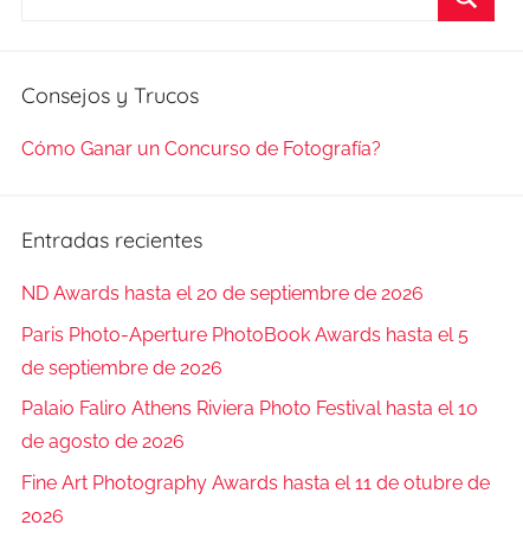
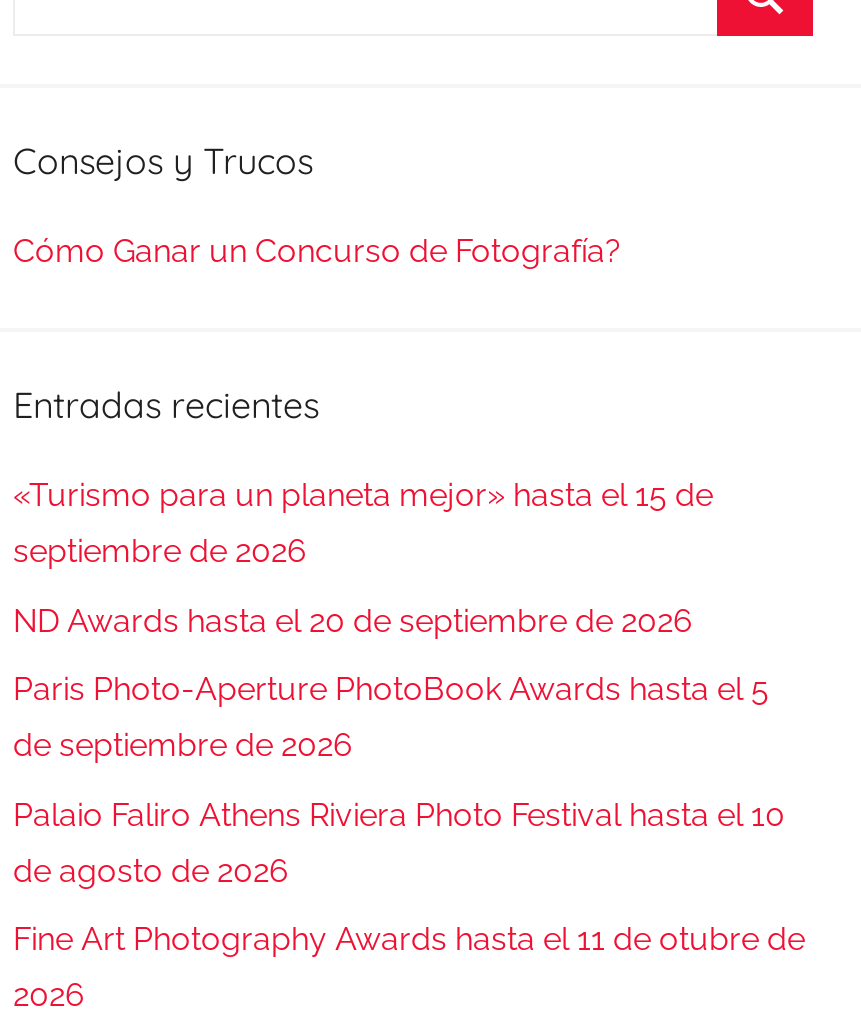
+ «Turismo para un planeta mejor» hasta el 15 de
+ septiembre de 2026
